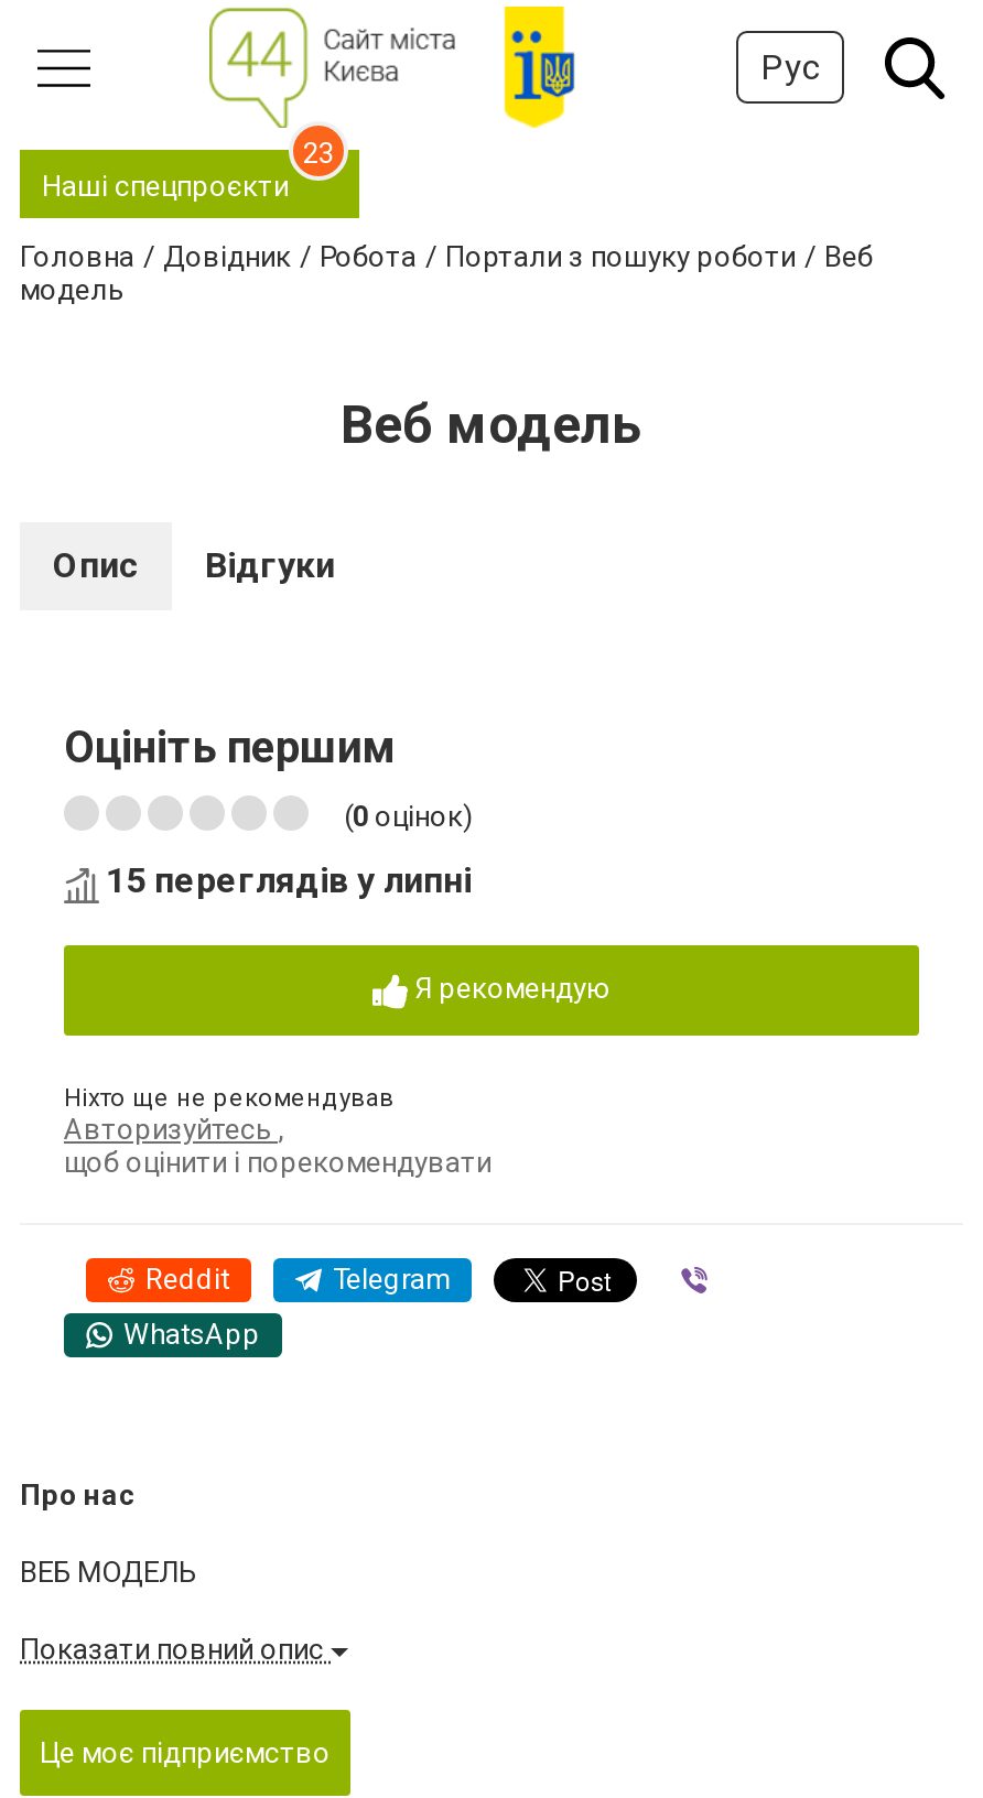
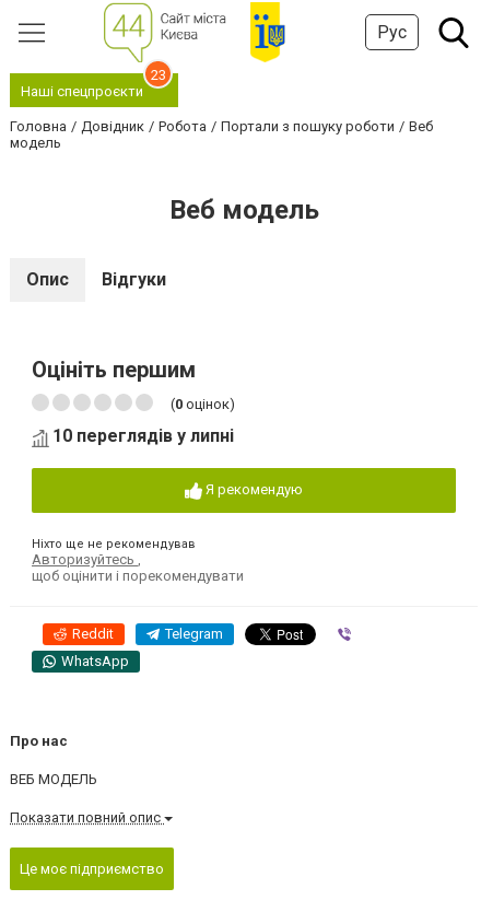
- 15 переглядів у липні
+ 10 переглядів у липні
